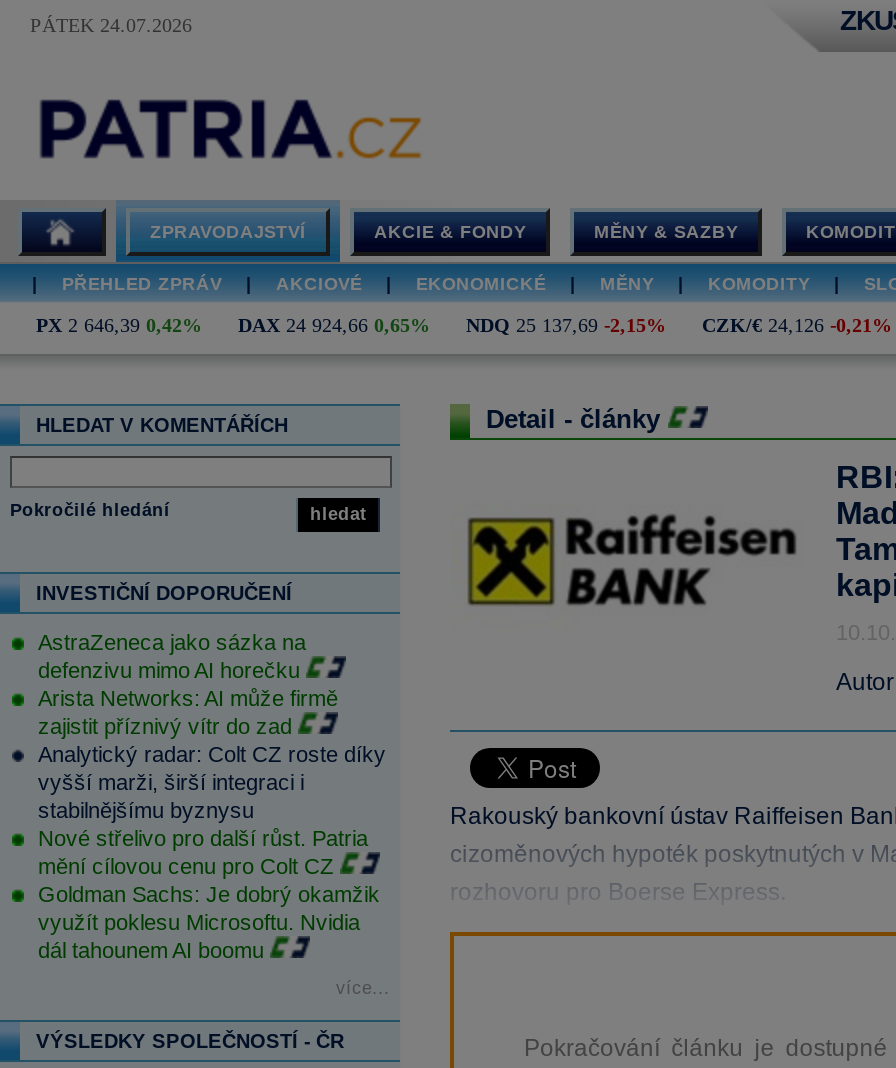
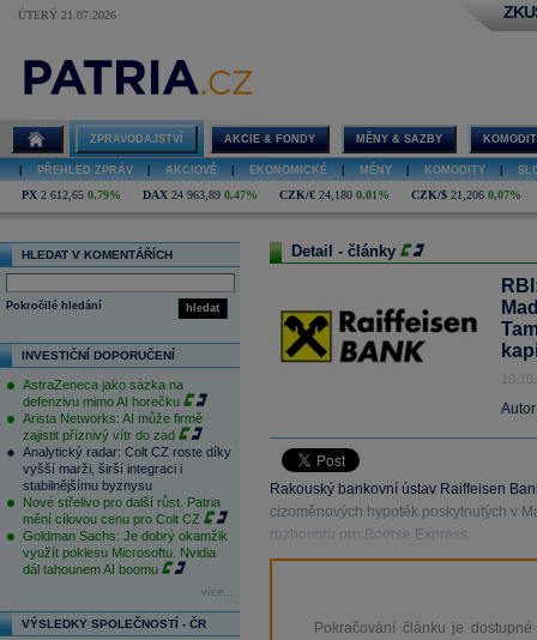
- PÁTEK 24.07.2026
+ ÚTERÝ 21.07.2026

- PX 2 646,39 0,42%
- DAX 24 924,66 0,65%
- NDQ 25 137,69 -2,15%
- CZK/€ 24,126 -0,21%
+ PX 2 612,65 0,79%
+ DAX 24 963,89 0,47%
+ CZK/€ 24,180 0,01%
+ CZK/$ 21,206 0,07%
